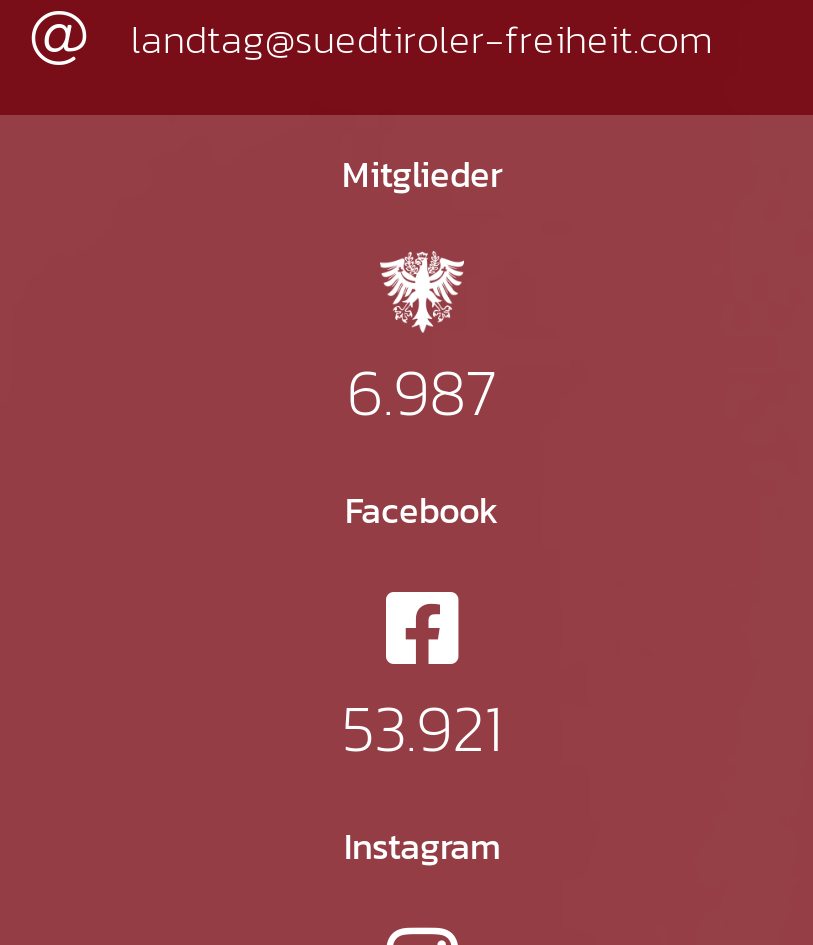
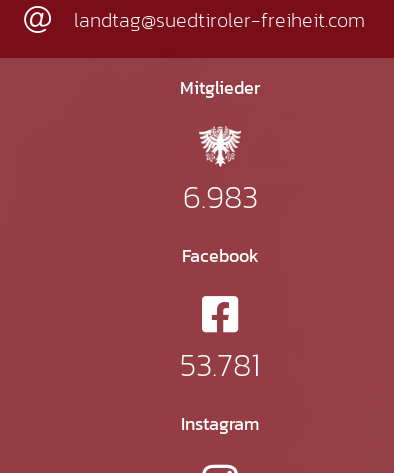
- 6.987
+ 6.983

- 53.921
+ 53.781
